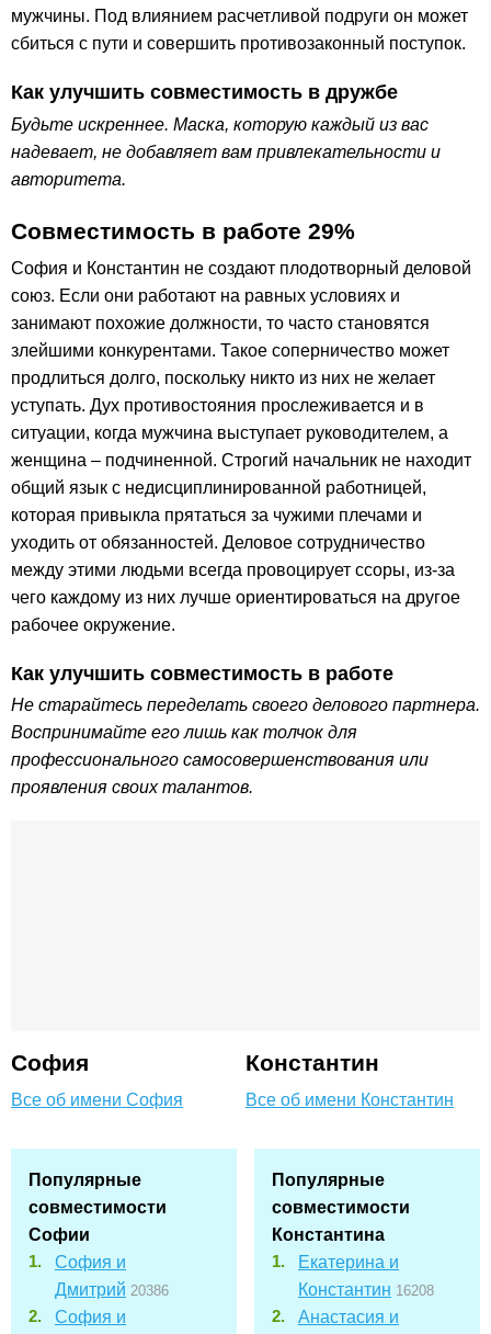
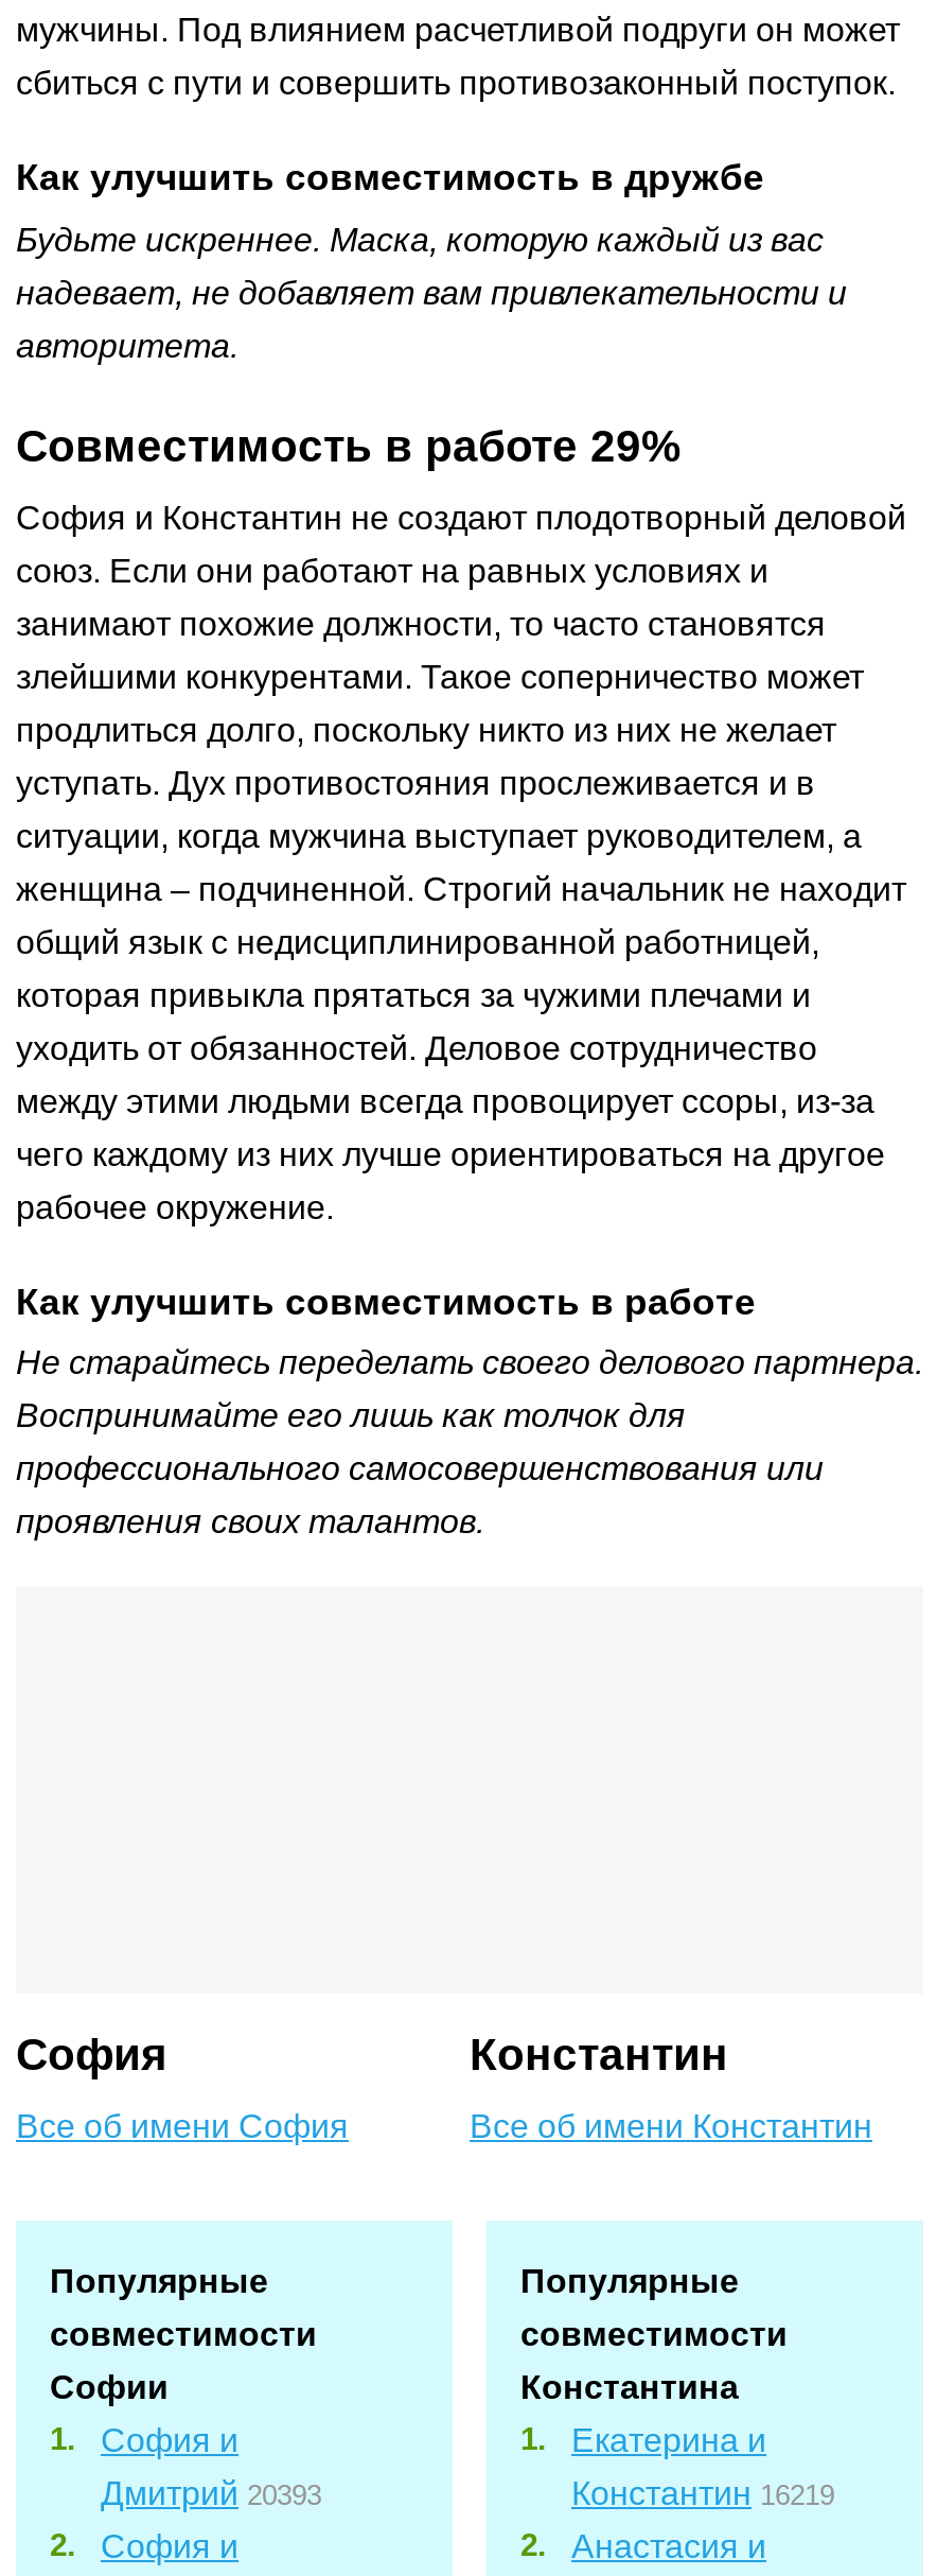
- Дмитрий 20386
+ Дмитрий 20393

- Константин 16208
+ Константин 16219
